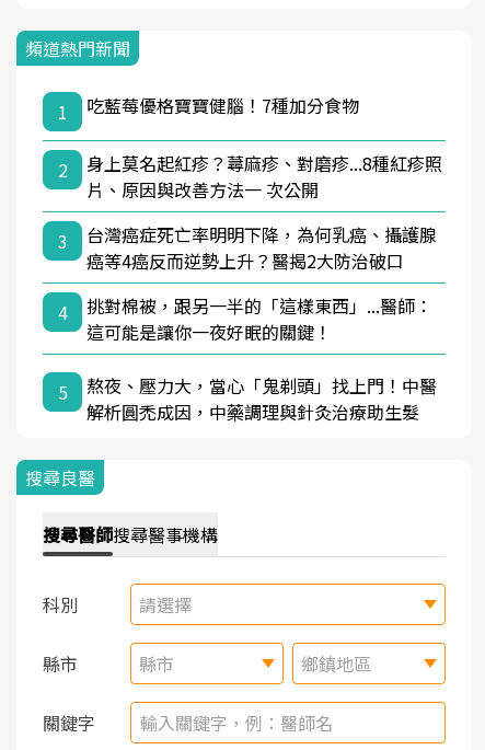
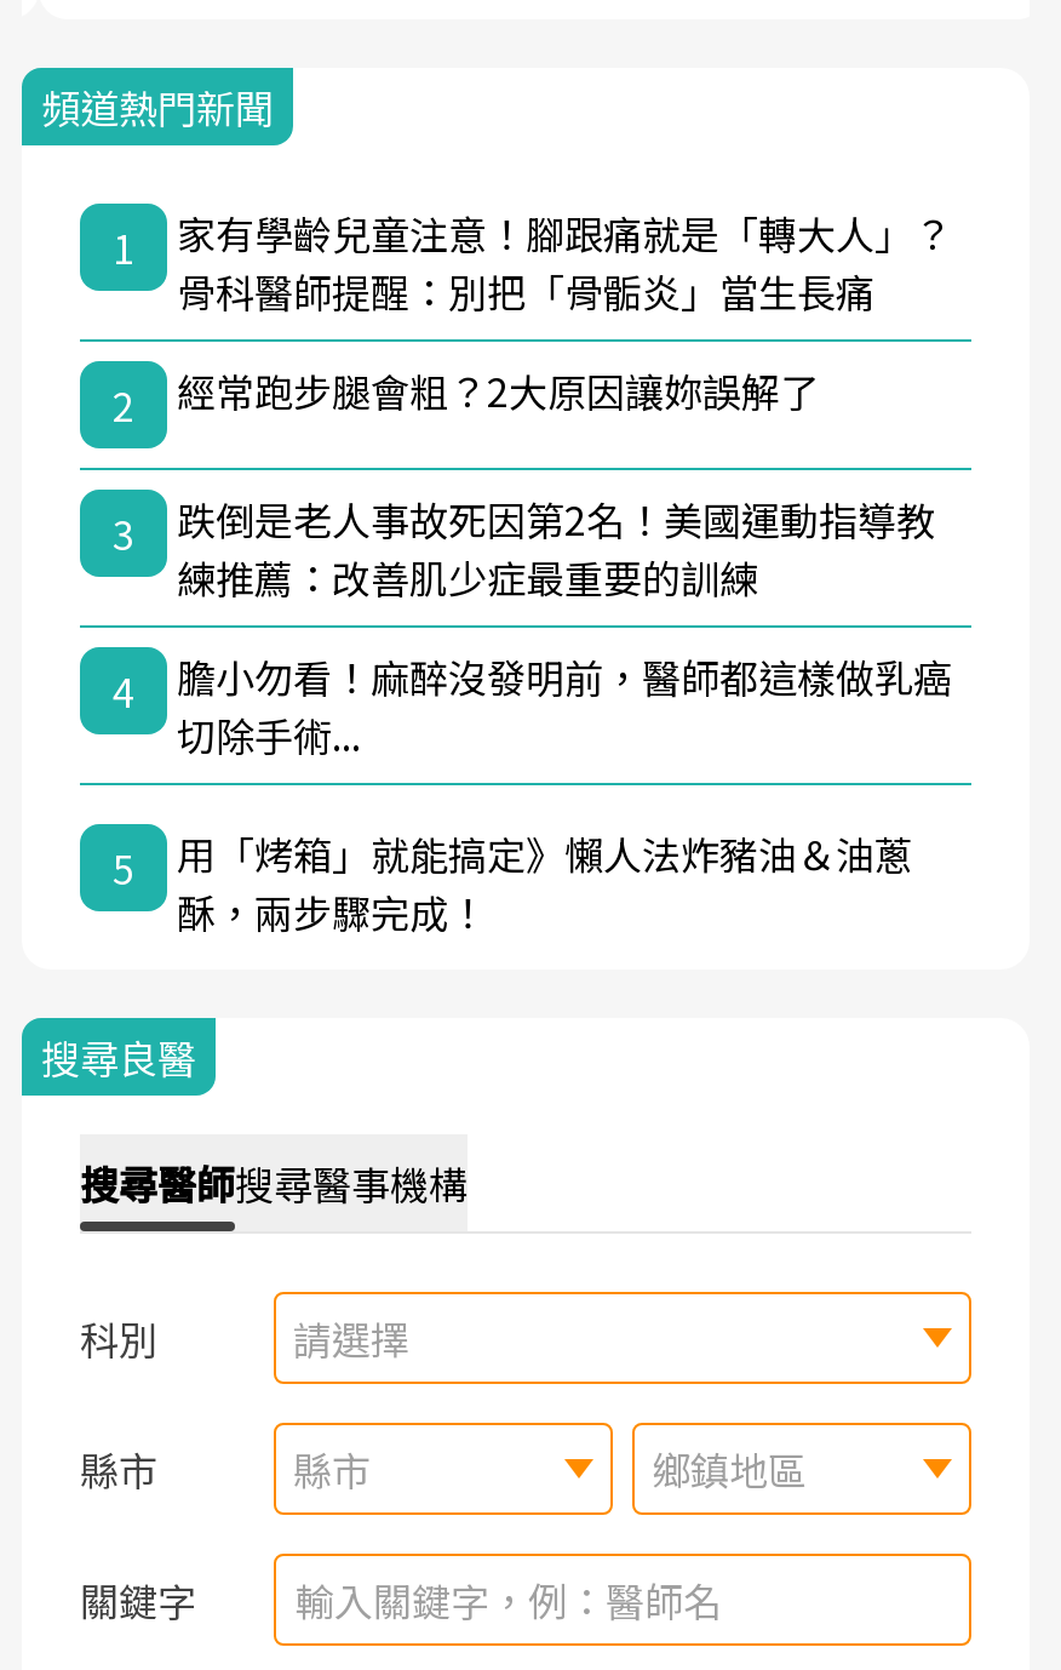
- 吃藍莓優格寶寶健腦！7種加分食物
+ 家有學齡兒童注意！腳跟痛就是「轉大人」？
+ 骨科醫師提醒：別把「骨骺炎」當生長痛

- 身上莫名起紅疹？蕁麻疹、對磨疹...8種紅疹照
- 片、原因與改善方法一 次公開
+ 經常跑步腿會粗？2大原因讓妳誤解了

- 台灣癌症死亡率明明下降，為何乳癌、攝護腺
- 癌等4癌反而逆勢上升？醫揭2大防治破口
+ 跌倒是老人事故死因第2名！美國運動指導教
+ 練推薦：改善肌少症最重要的訓練

- 挑對棉被，跟另一半的「這樣東西」...醫師：
- 這可能是讓你一夜好眠的關鍵！
+ 膽小勿看！麻醉沒發明前，醫師都這樣做乳癌
+ 切除手術...

- 熬夜、壓力大，當心「鬼剃頭」找上門！中醫
- 解析圓禿成因，中藥調理與針灸治療助生髮
+ 用「烤箱」就能搞定》懶人法炸豬油＆油蔥
+ 酥，兩步驟完成！
